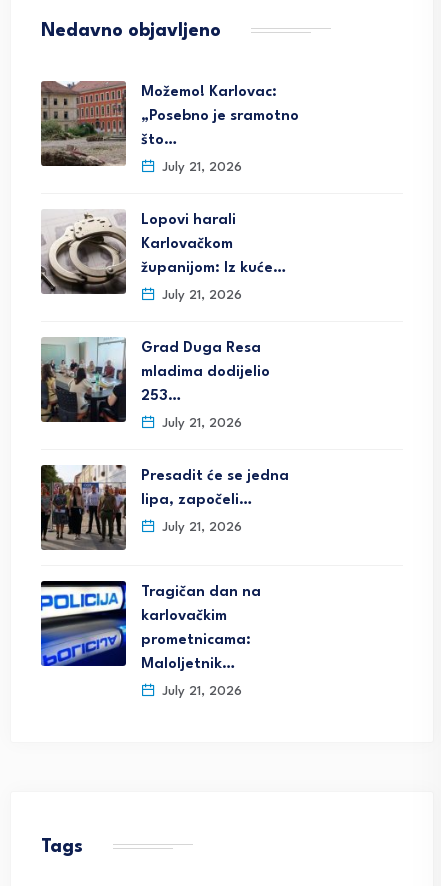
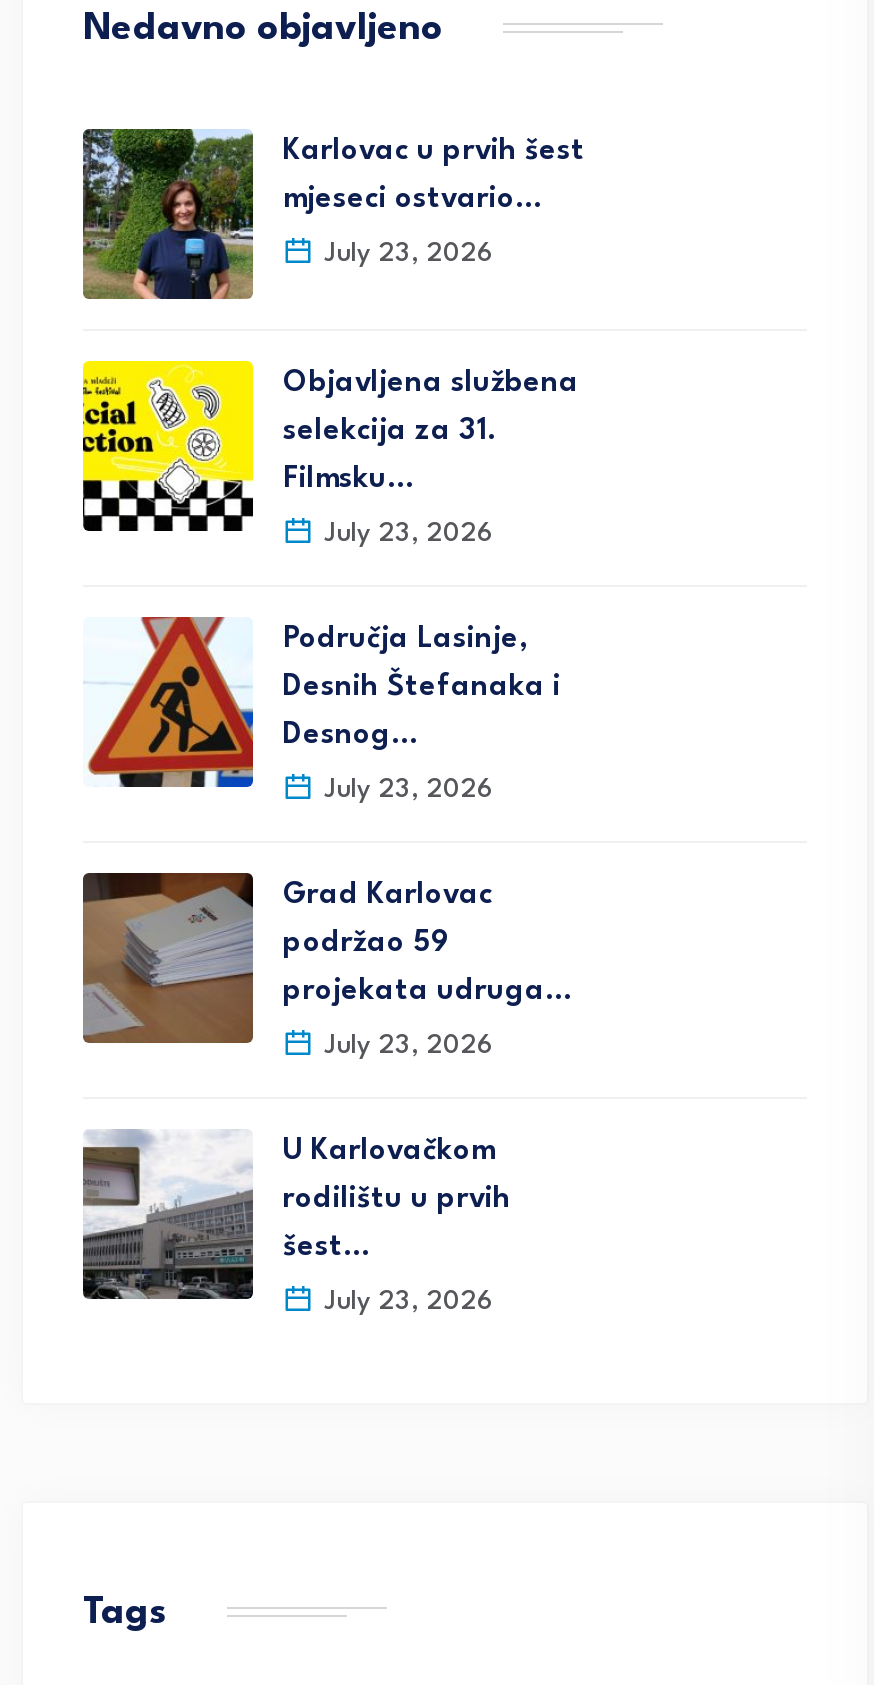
- [image]
- Možemo! Karlovac:
- „Posebno je sramotno
- što…
- July 21, 2026
+ [image]
+ Karlovac u prvih šest
+ mjeseci ostvario…
+ July 23, 2026

- [image]
- Lopovi harali
- Karlovačkom
- županijom: Iz kuće…
- July 21, 2026
+ [image]
+ Objavljena službena
+ selekcija za 31.
+ Filmsku…
+ July 23, 2026

- [image]
- Grad Duga Resa
- mladima dodijelio
- 253…
- July 21, 2026
+ [image]
+ Područja Lasinje,
+ Desnih Štefanaka i
+ Desnog…
+ July 23, 2026

- [image]
- Presadit će se jedna
- lipa, započeli…
- July 21, 2026
+ [image]
+ Grad Karlovac
+ podržao 59
+ projekata udruga…
+ July 23, 2026

- [image]
- Tragičan dan na
- karlovačkim
- prometnicama:
- Maloljetnik…
- July 21, 2026
+ [image]
+ U Karlovačkom
+ rodilištu u prvih
+ šest…
+ July 23, 2026
